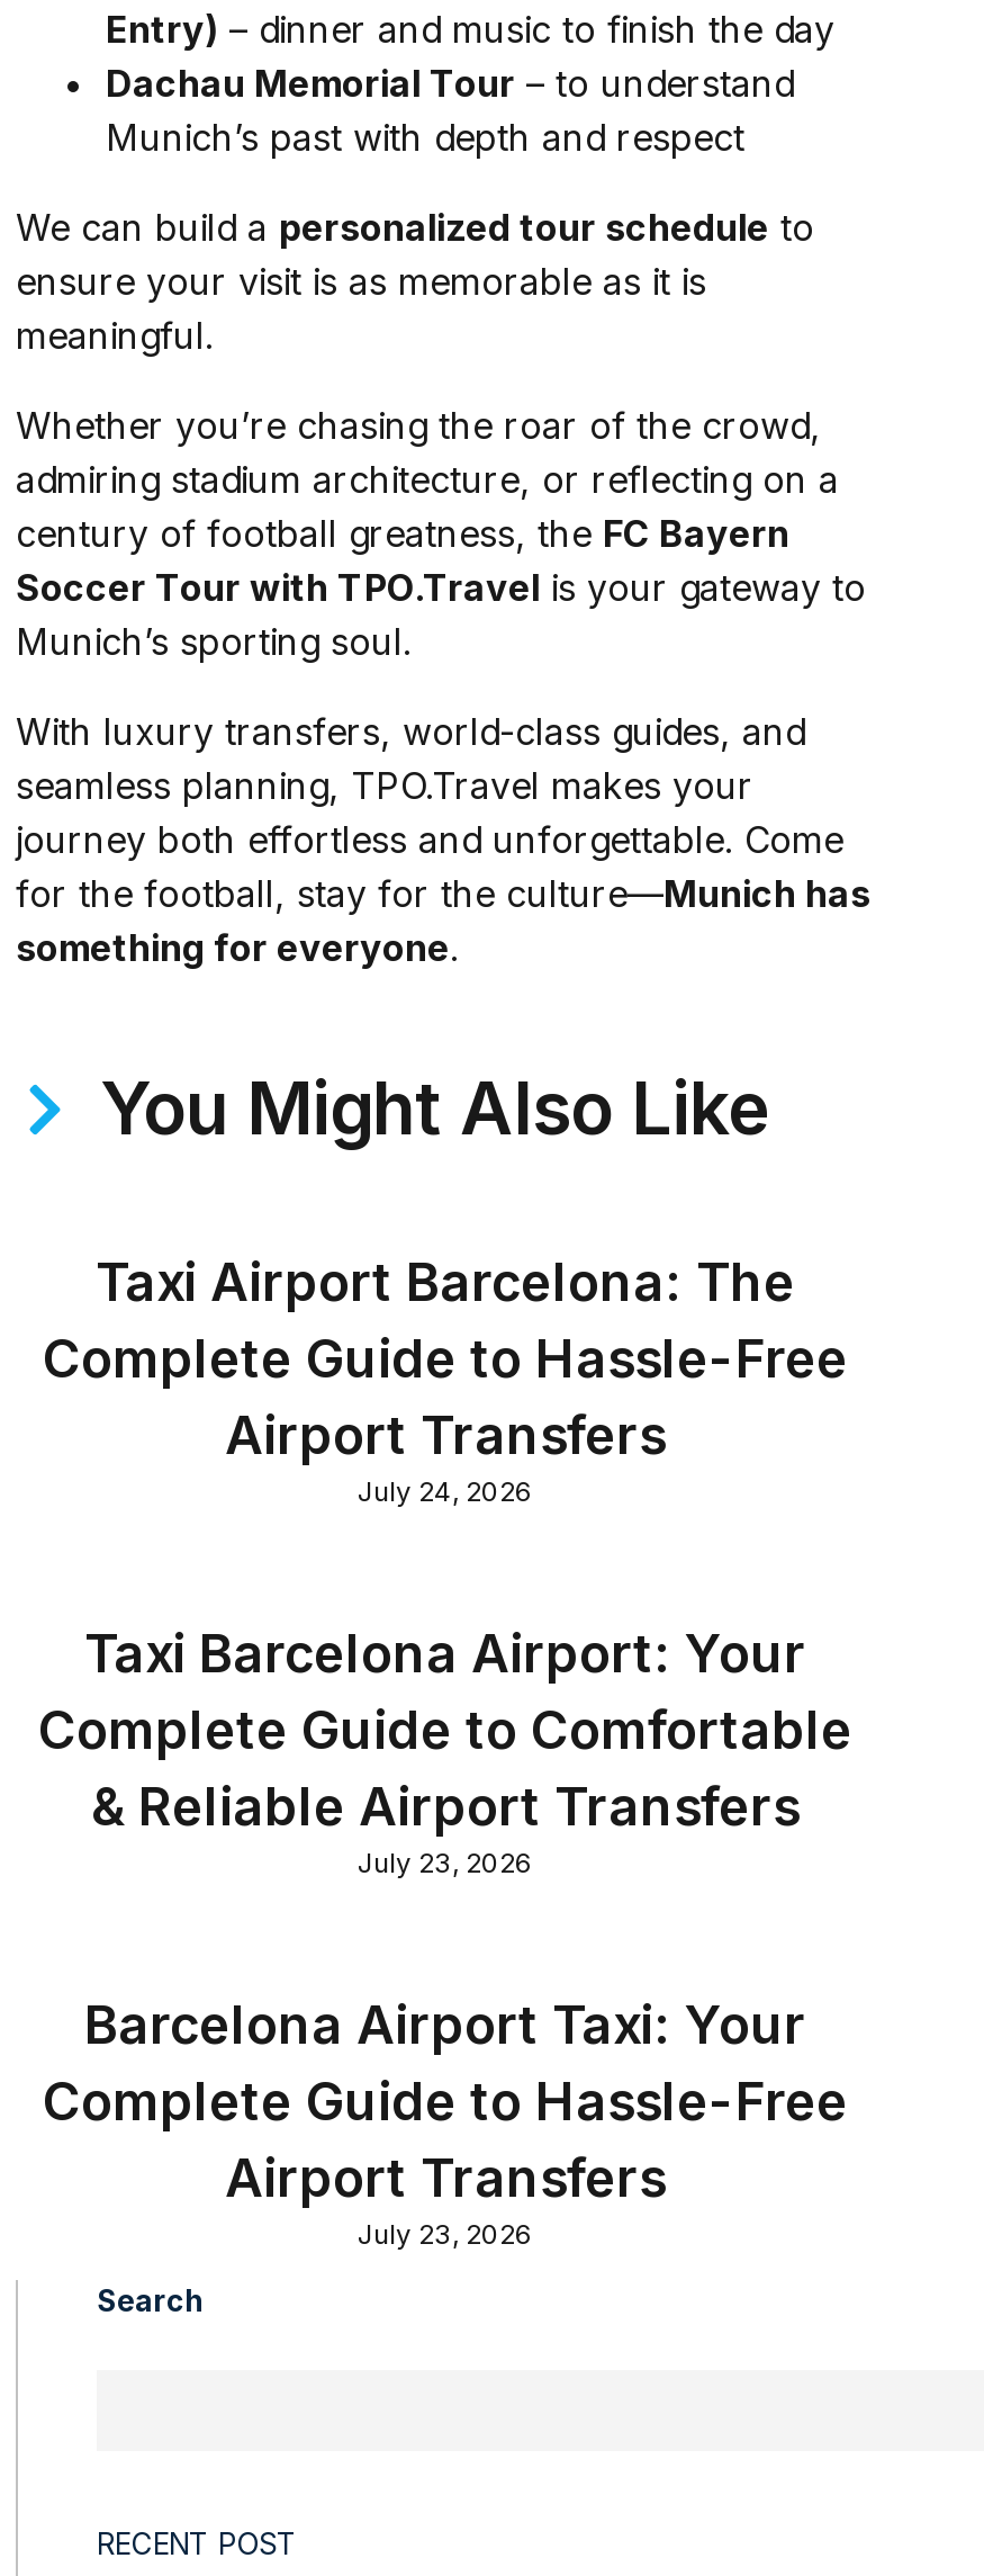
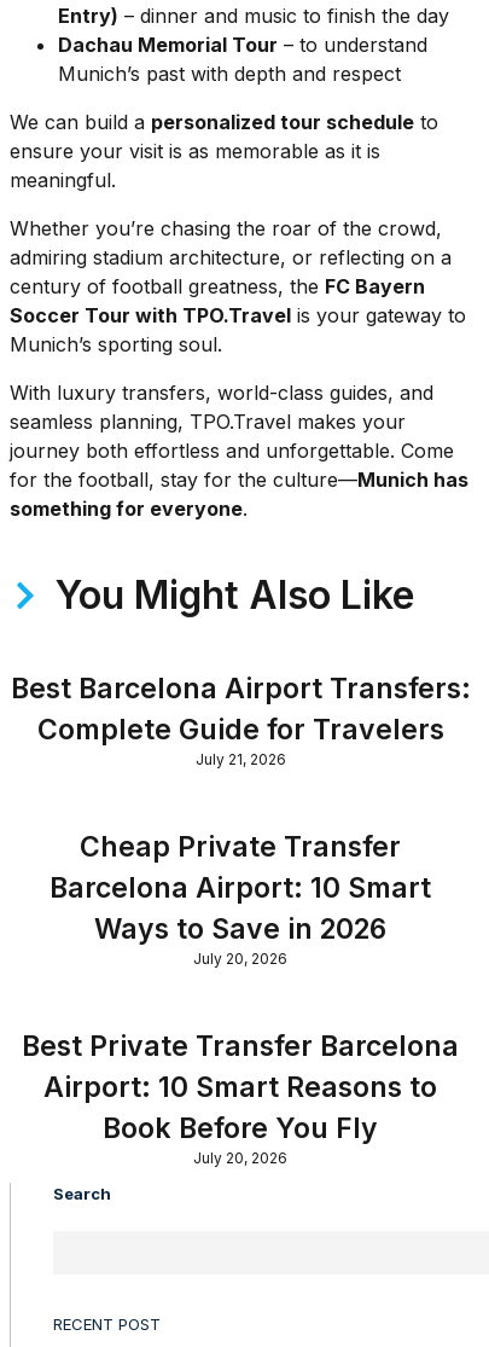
- Taxi Airport Barcelona: The
- Complete Guide to Hassle-Free
- Airport Transfers
- July 24, 2026
+ Best Barcelona Airport Transfers:
+ Complete Guide for Travelers
+ July 21, 2026

- Taxi Barcelona Airport: Your
- Complete Guide to Comfortable
- & Reliable Airport Transfers
- July 23, 2026
+ Cheap Private Transfer
+ Barcelona Airport: 10 Smart
+ Ways to Save in 2026
+ July 20, 2026

- Barcelona Airport Taxi: Your
- Complete Guide to Hassle-Free
- Airport Transfers
- July 23, 2026
+ Best Private Transfer Barcelona
+ Airport: 10 Smart Reasons to
+ Book Before You Fly
+ July 20, 2026
